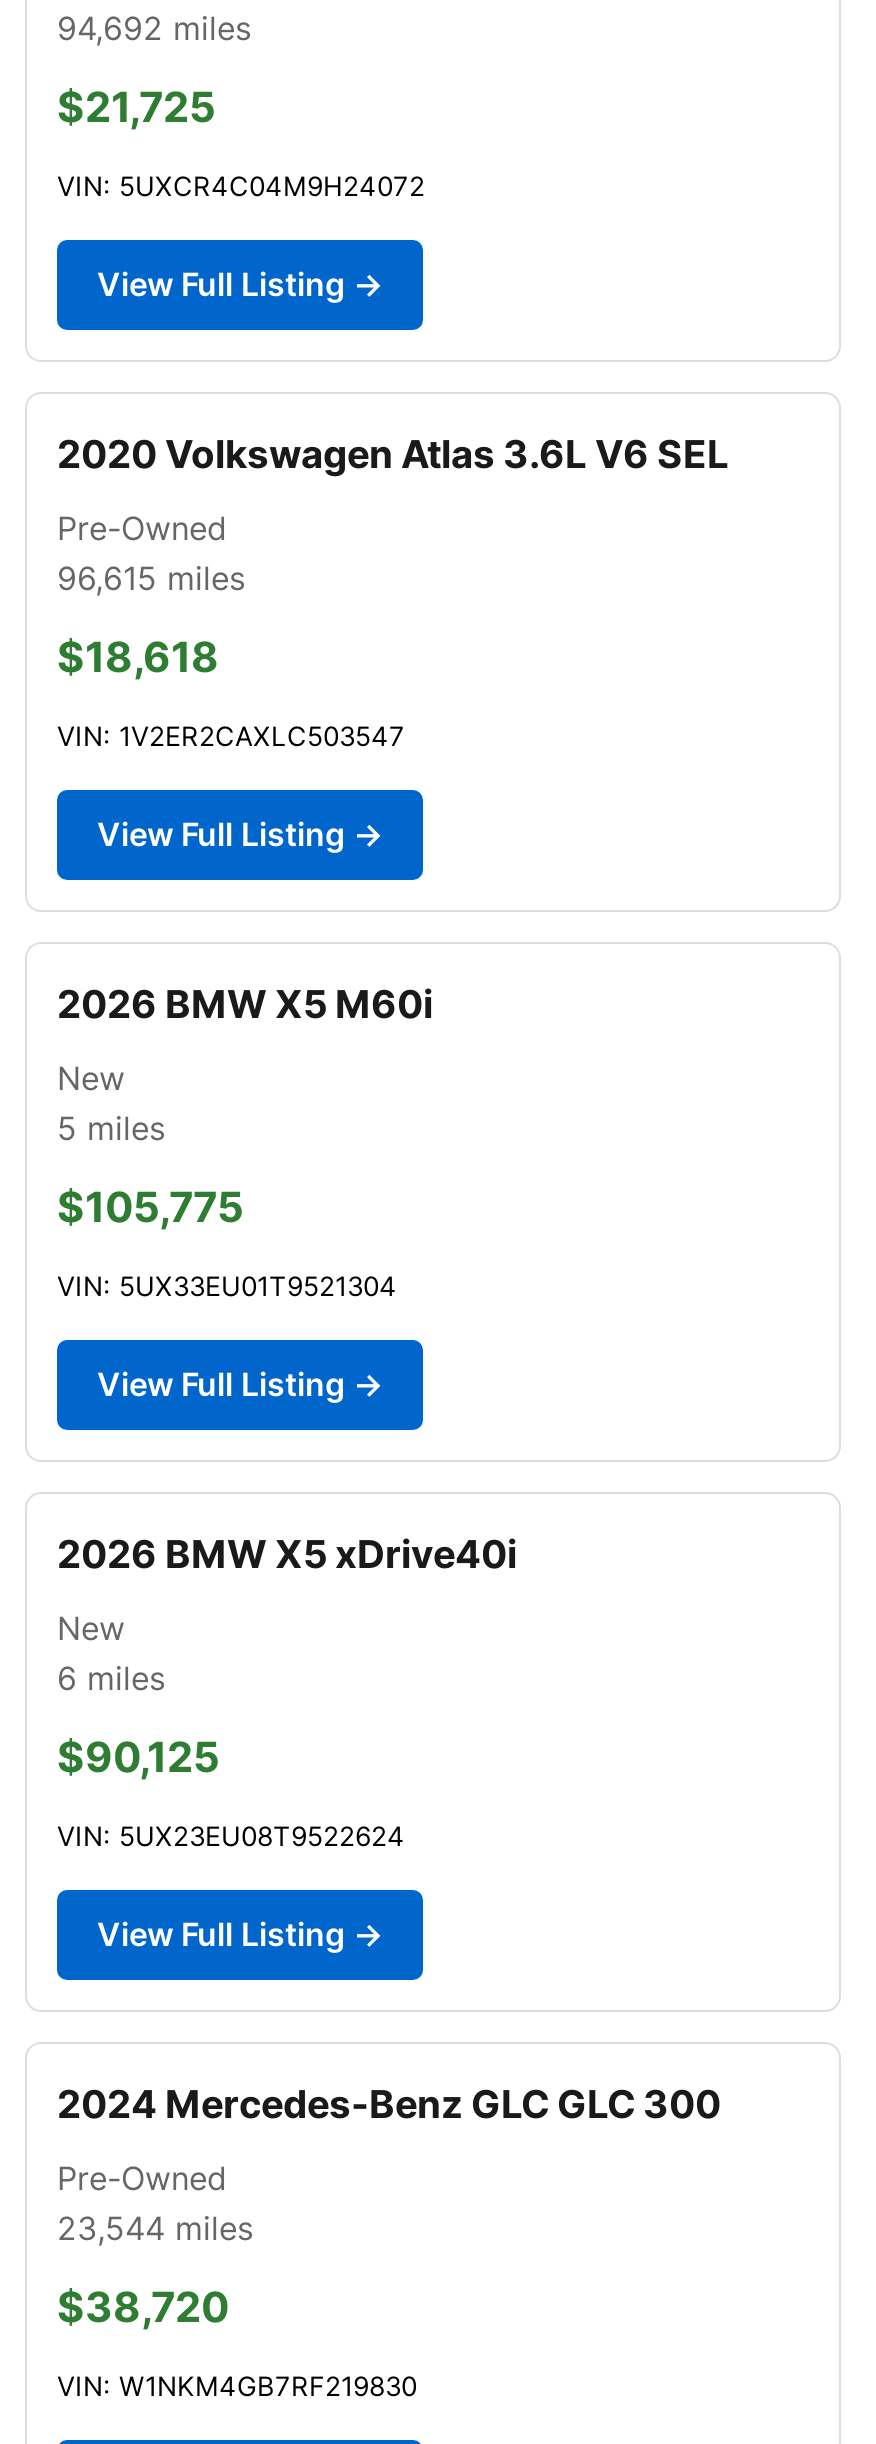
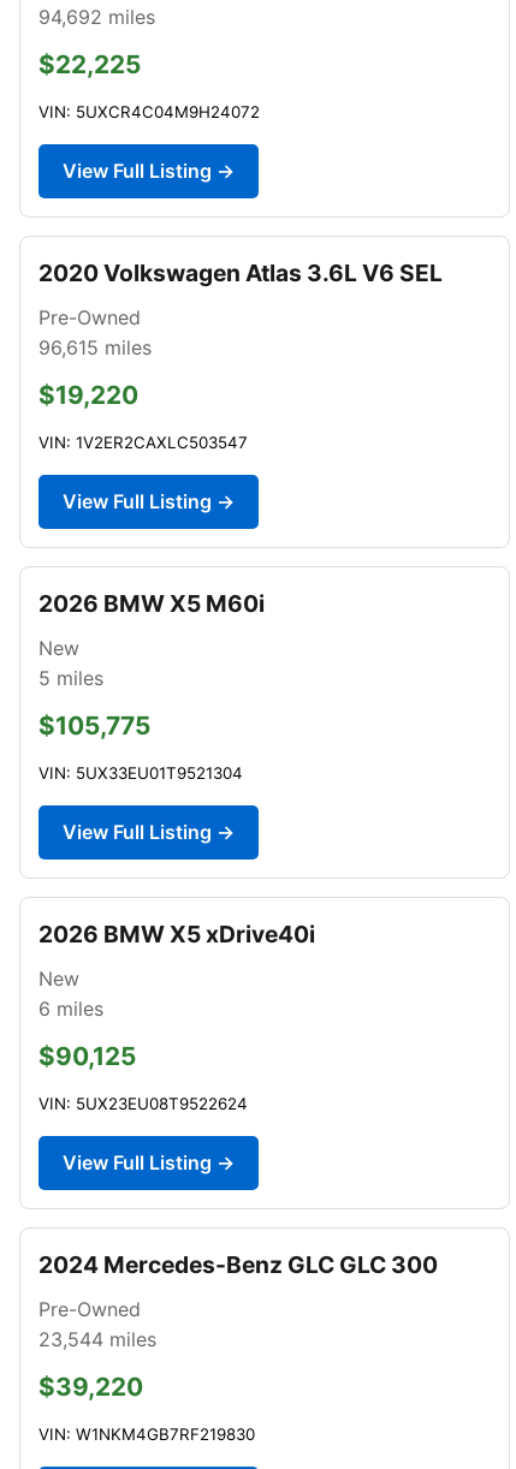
- $21,725
+ $22,225

- $18,618
+ $19,220

- $38,720
+ $39,220
